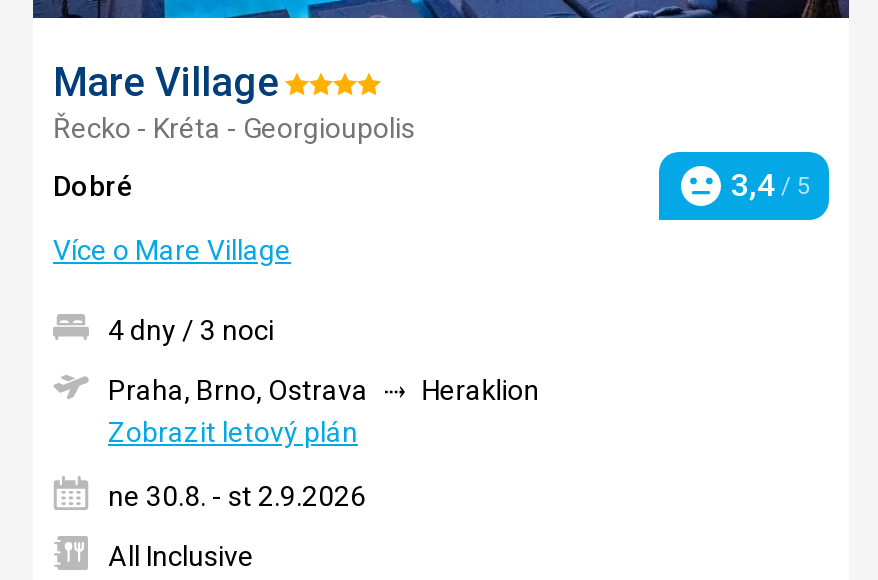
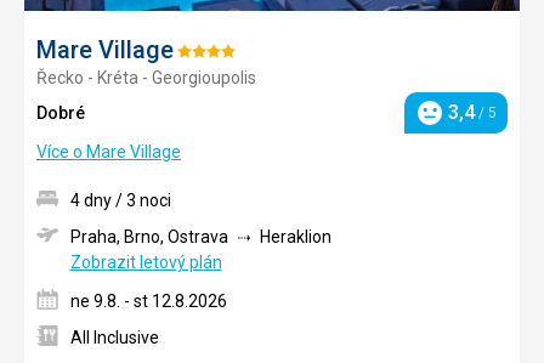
- ne 30.8. - st 2.9.2026
+ ne 9.8. - st 12.8.2026
